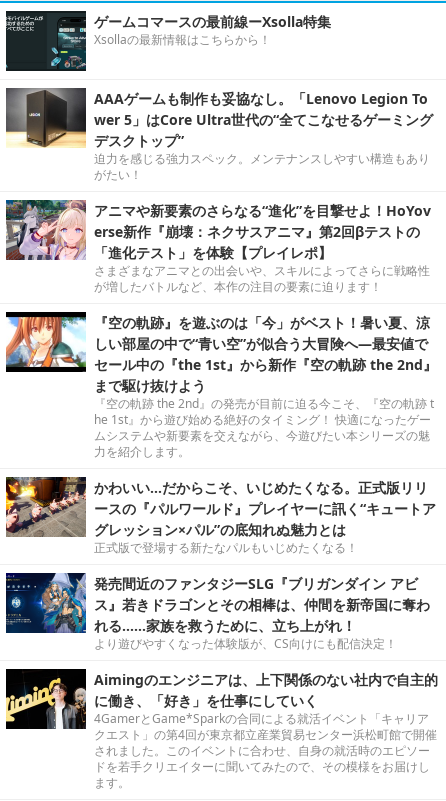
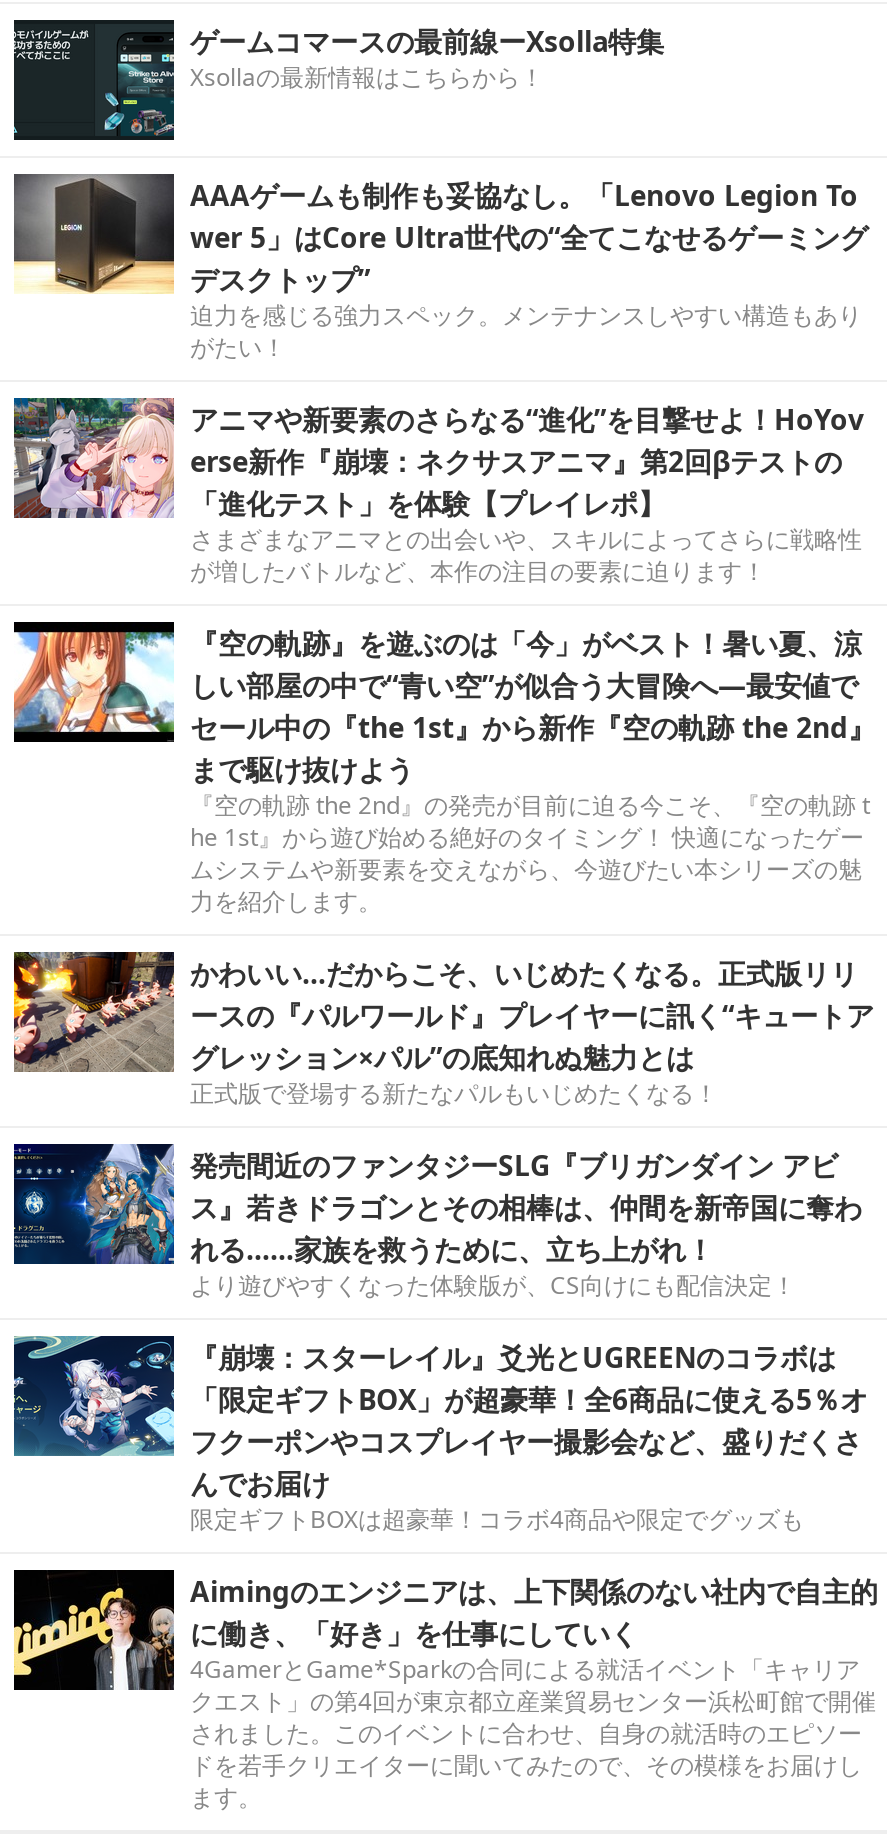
+ [image]
+ 『崩壊：スターレイル』爻光とUGREENのコラボは
+ 「限定ギフトBOX」が超豪華！全6商品に使える5％オ
+ フクーポンやコスプレイヤー撮影会など、盛りだくさ
+ んでお届け
+ 限定ギフトBOXは超豪華！コラボ4商品や限定でグッズも
